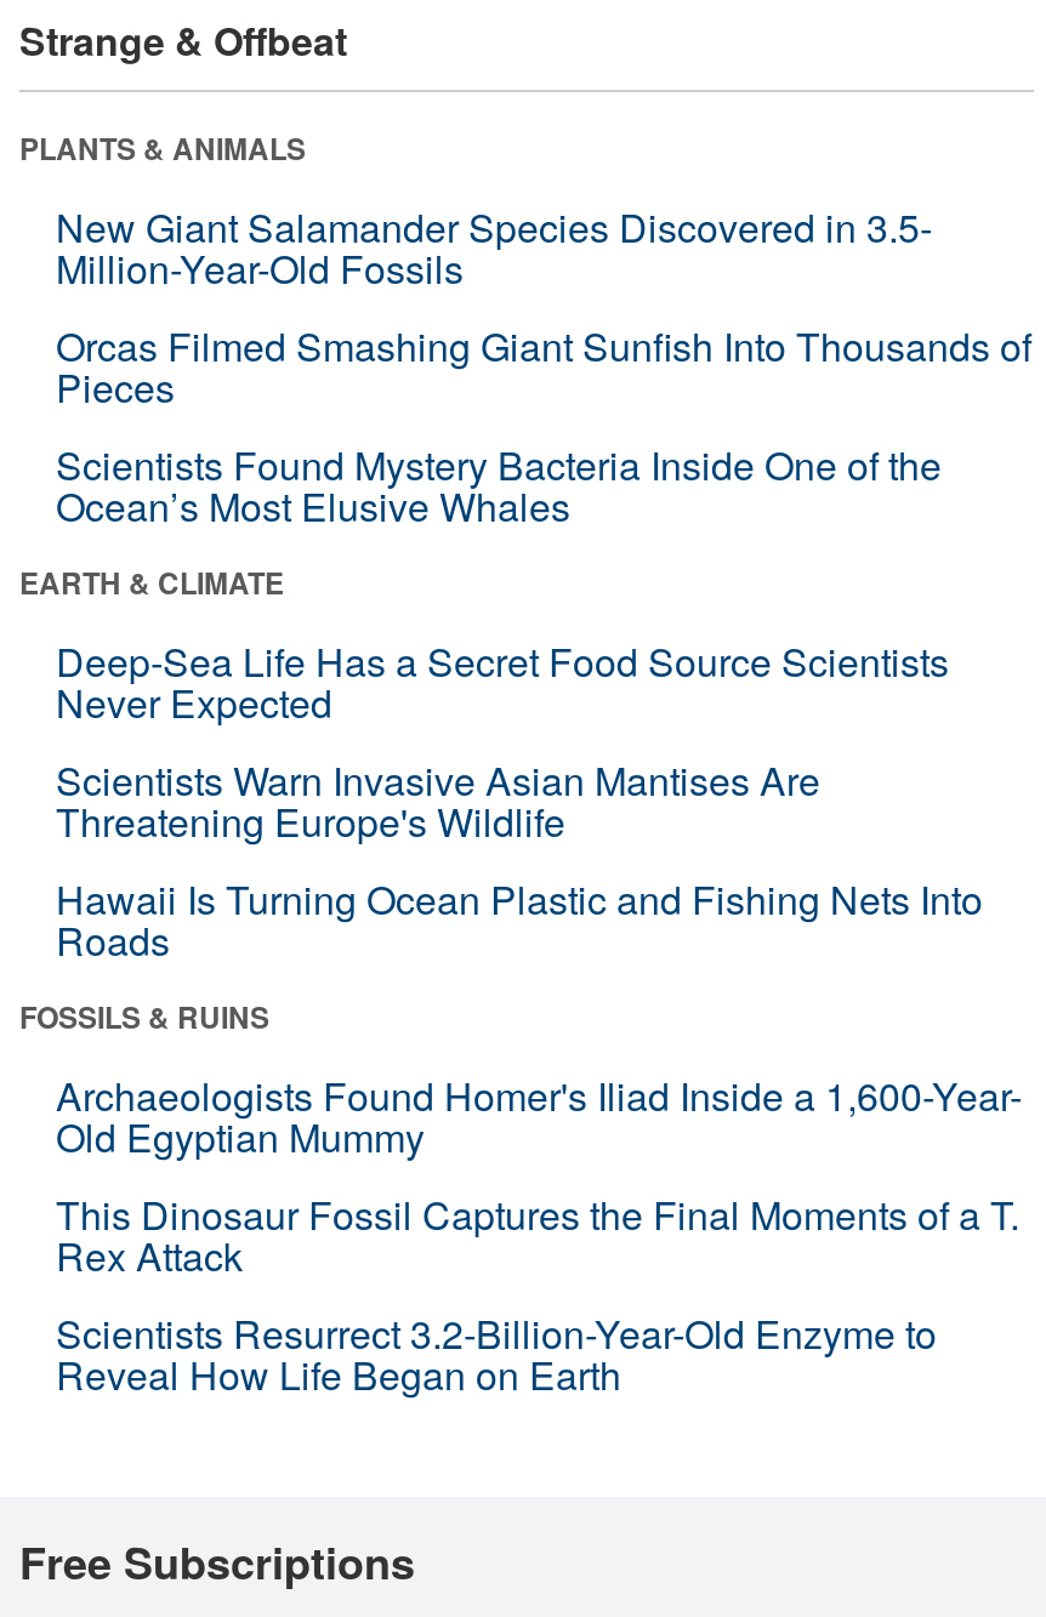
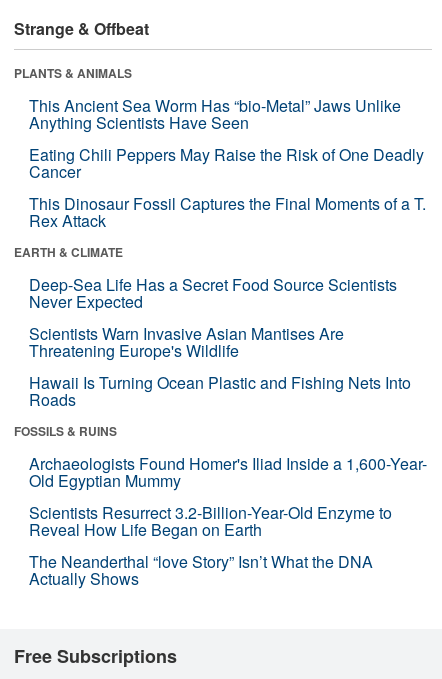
- New Giant Salamander Species Discovered in 3.5-
- Million-Year-Old Fossils
- Orcas Filmed Smashing Giant Sunfish Into Thousands of
- Pieces
- Scientists Found Mystery Bacteria Inside One of the
- Ocean’s Most Elusive Whales
+ This Ancient Sea Worm Has “bio-Metal” Jaws Unlike
+ Anything Scientists Have Seen
+ Eating Chili Peppers May Raise the Risk of One Deadly
+ Cancer

moved up: This Dinosaur Fossil Captures the Final Moments of a T. | Rex Attack

moved up: Scientists Resurrect 3.2-Billion-Year-Old Enzyme to | Reveal How Life Began on Earth

+ The Neanderthal “love Story” Isn’t What the DNA
+ Actually Shows
